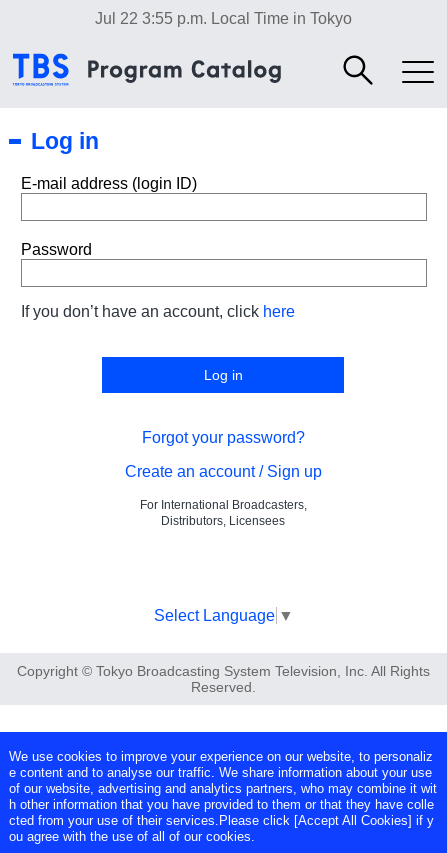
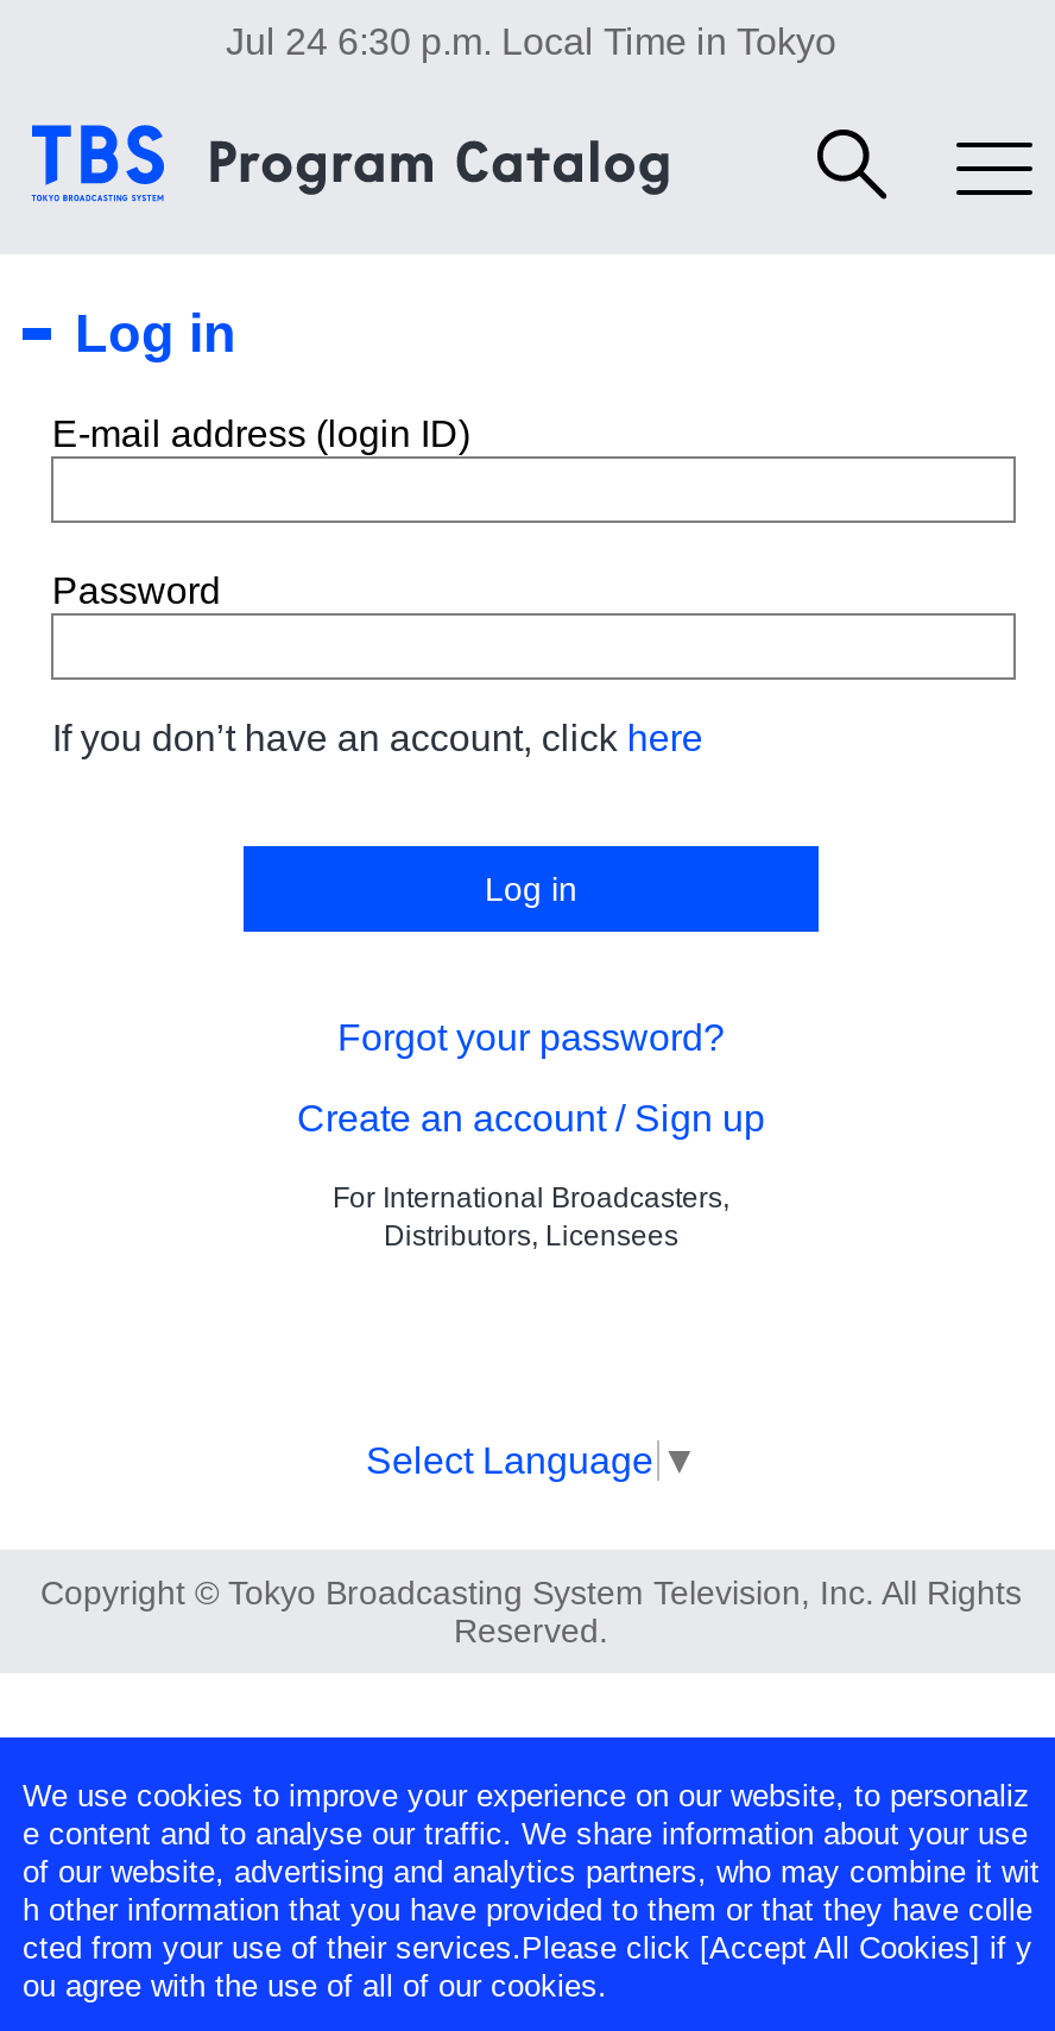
- Jul 22 3:55 p.m. Local Time in Tokyo
+ Jul 24 6:30 p.m. Local Time in Tokyo
